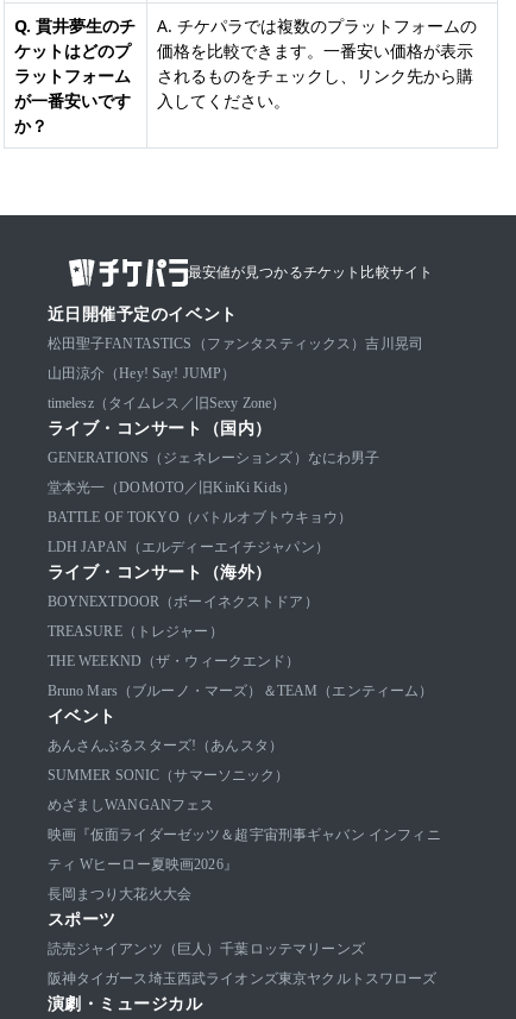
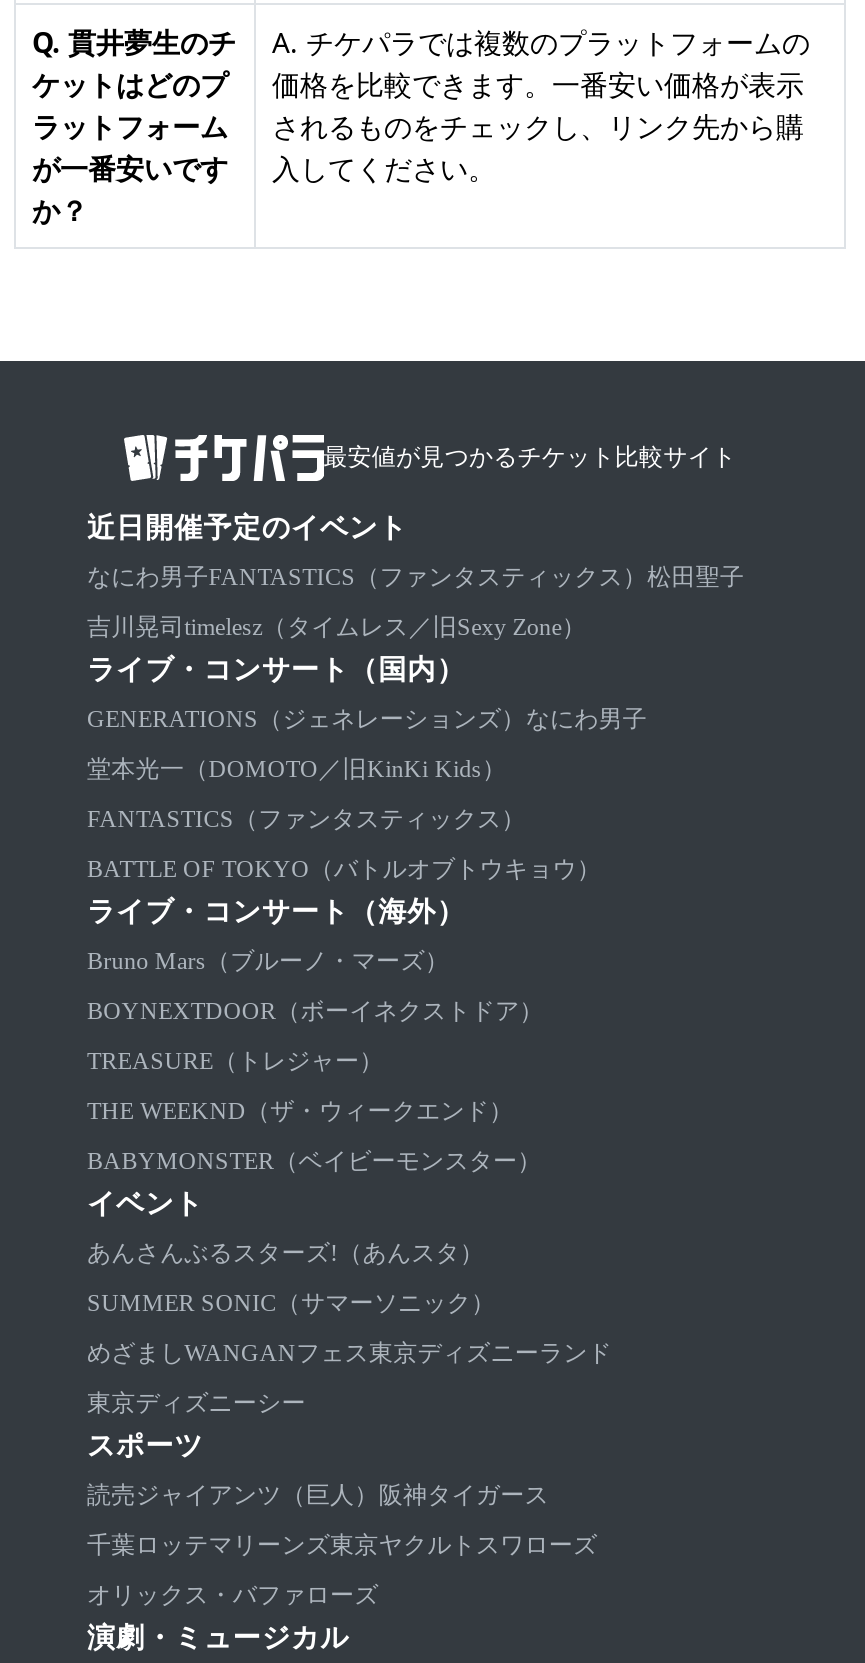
- 松田聖子FANTASTICS（ファンタスティックス）吉川晃司
- 山田涼介（Hey! Say! JUMP）
- timelesz（タイムレス／旧Sexy Zone）
+ なにわ男子FANTASTICS（ファンタスティックス）松田聖子
+ 吉川晃司timelesz（タイムレス／旧Sexy Zone）

+ FANTASTICS（ファンタスティックス）

- LDH JAPAN（エルディーエイチジャパン）

+ Bruno Mars（ブルーノ・マーズ）

- Bruno Mars（ブルーノ・マーズ）＆TEAM（エンティーム）
+ BABYMONSTER（ベイビーモンスター）

- めざましWANGANフェス
- 映画『仮面ライダーゼッツ＆超宇宙刑事ギャバン インフィニ
- ティ Wヒーロー夏映画2026』
- 長岡まつり大花火大会
+ めざましWANGANフェス東京ディズニーランド
+ 東京ディズニーシー

moved up: スポーツ

- 読売ジャイアンツ（巨人）千葉ロッテマリーンズ
- 阪神タイガース埼玉西武ライオンズ東京ヤクルトスワローズ
+ 読売ジャイアンツ（巨人）阪神タイガース
+ 千葉ロッテマリーンズ東京ヤクルトスワローズ
+ オリックス・バファローズ
